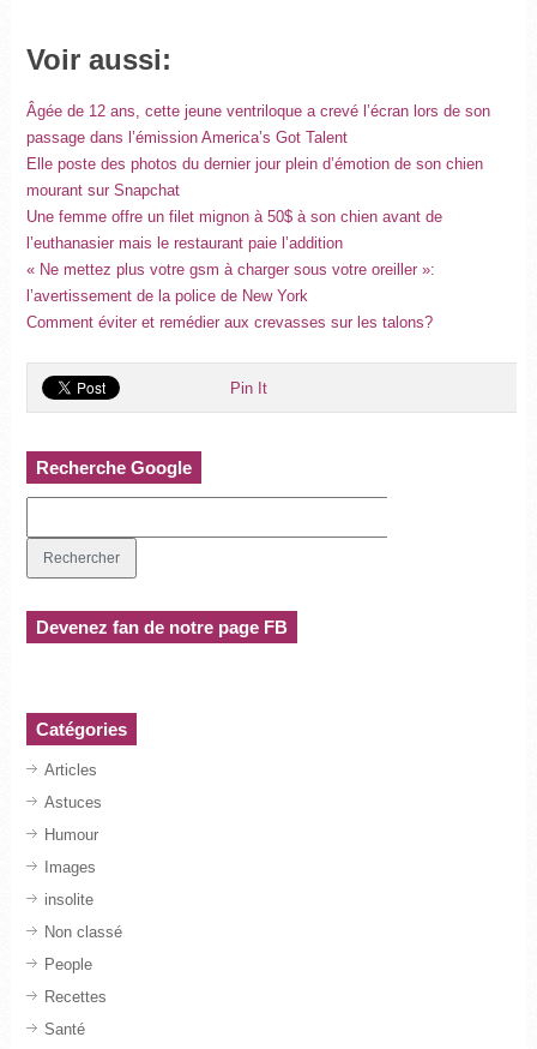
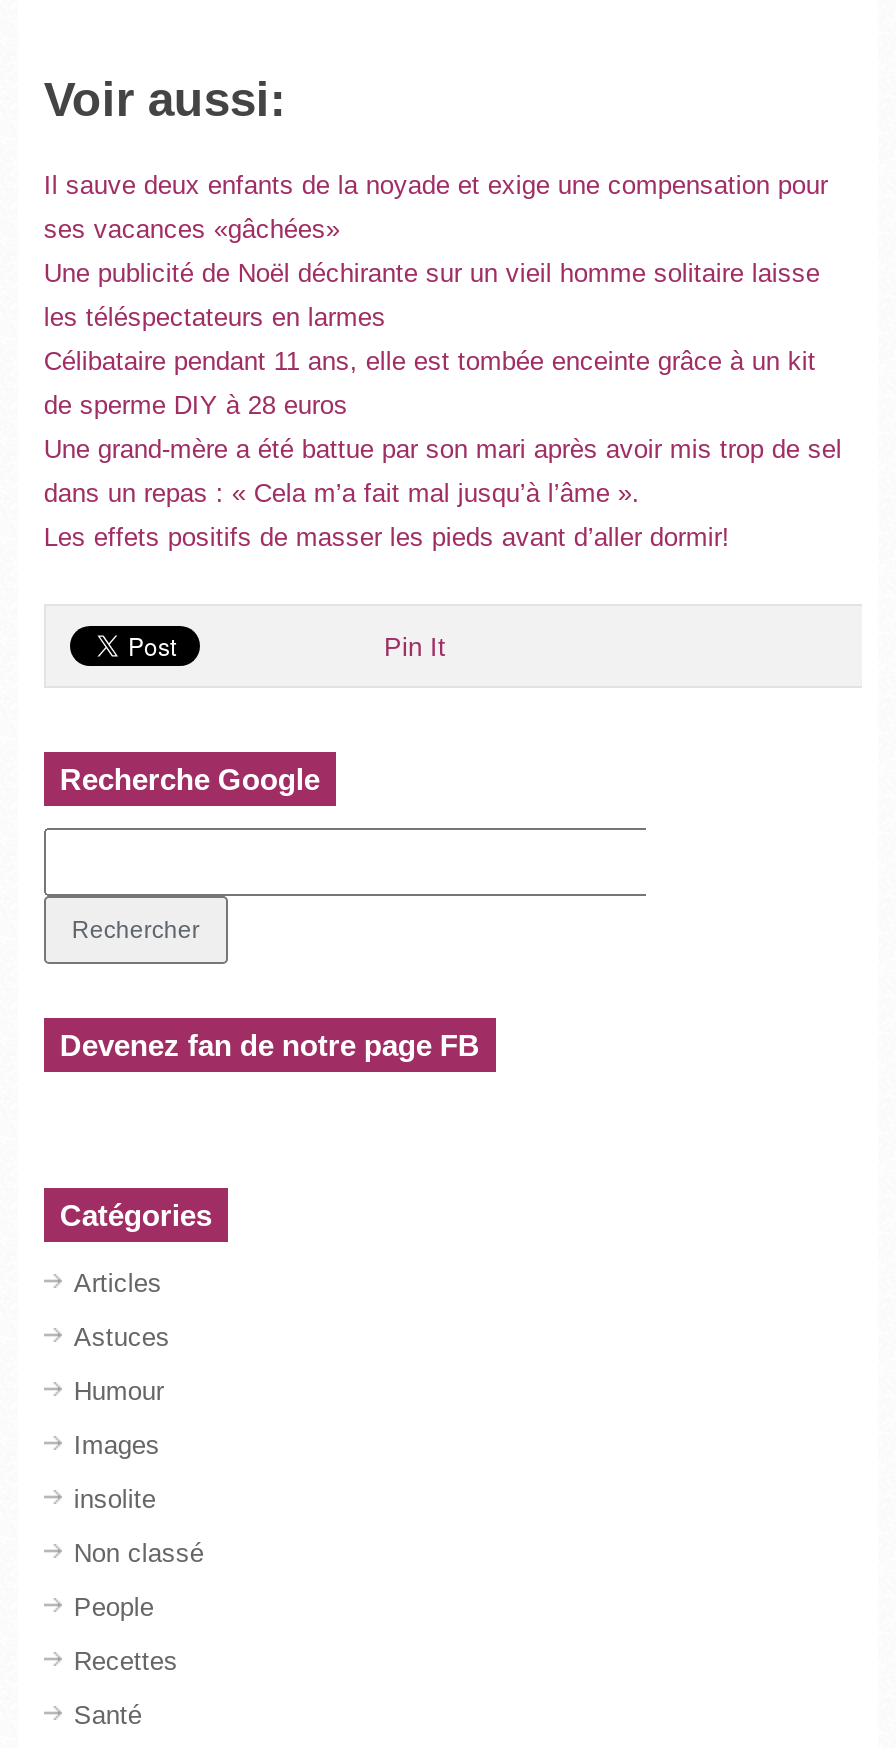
- Âgée de 12 ans, cette jeune ventriloque a crevé l’écran lors de son
+ Il sauve deux enfants de la noyade et exige une compensation pour

- passage dans l’émission America’s Got Talent
+ ses vacances «gâchées»

- Elle poste des photos du dernier jour plein d’émotion de son chien
+ Une publicité de Noël déchirante sur un vieil homme solitaire laisse

- mourant sur Snapchat
+ les téléspectateurs en larmes

- Une femme offre un filet mignon à 50$ à son chien avant de
+ Célibataire pendant 11 ans, elle est tombée enceinte grâce à un kit

- l’euthanasier mais le restaurant paie l’addition
+ de sperme DIY à 28 euros

- « Ne mettez plus votre gsm à charger sous votre oreiller »:
+ Une grand-mère a été battue par son mari après avoir mis trop de sel

- l’avertissement de la police de New York
+ dans un repas : « Cela m’a fait mal jusqu’à l’âme ».

- Comment éviter et remédier aux crevasses sur les talons?
+ Les effets positifs de masser les pieds avant d’aller dormir!
